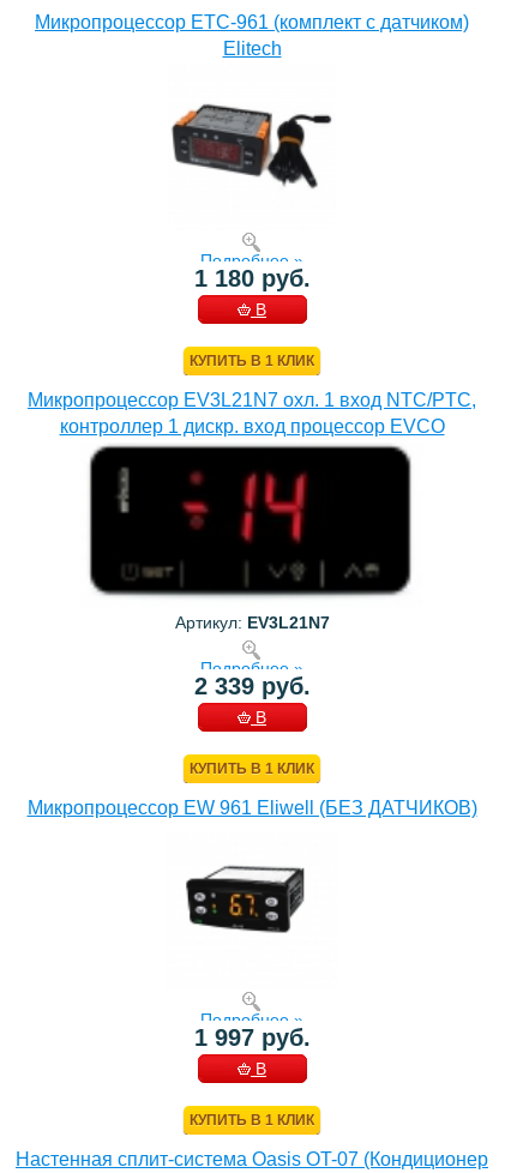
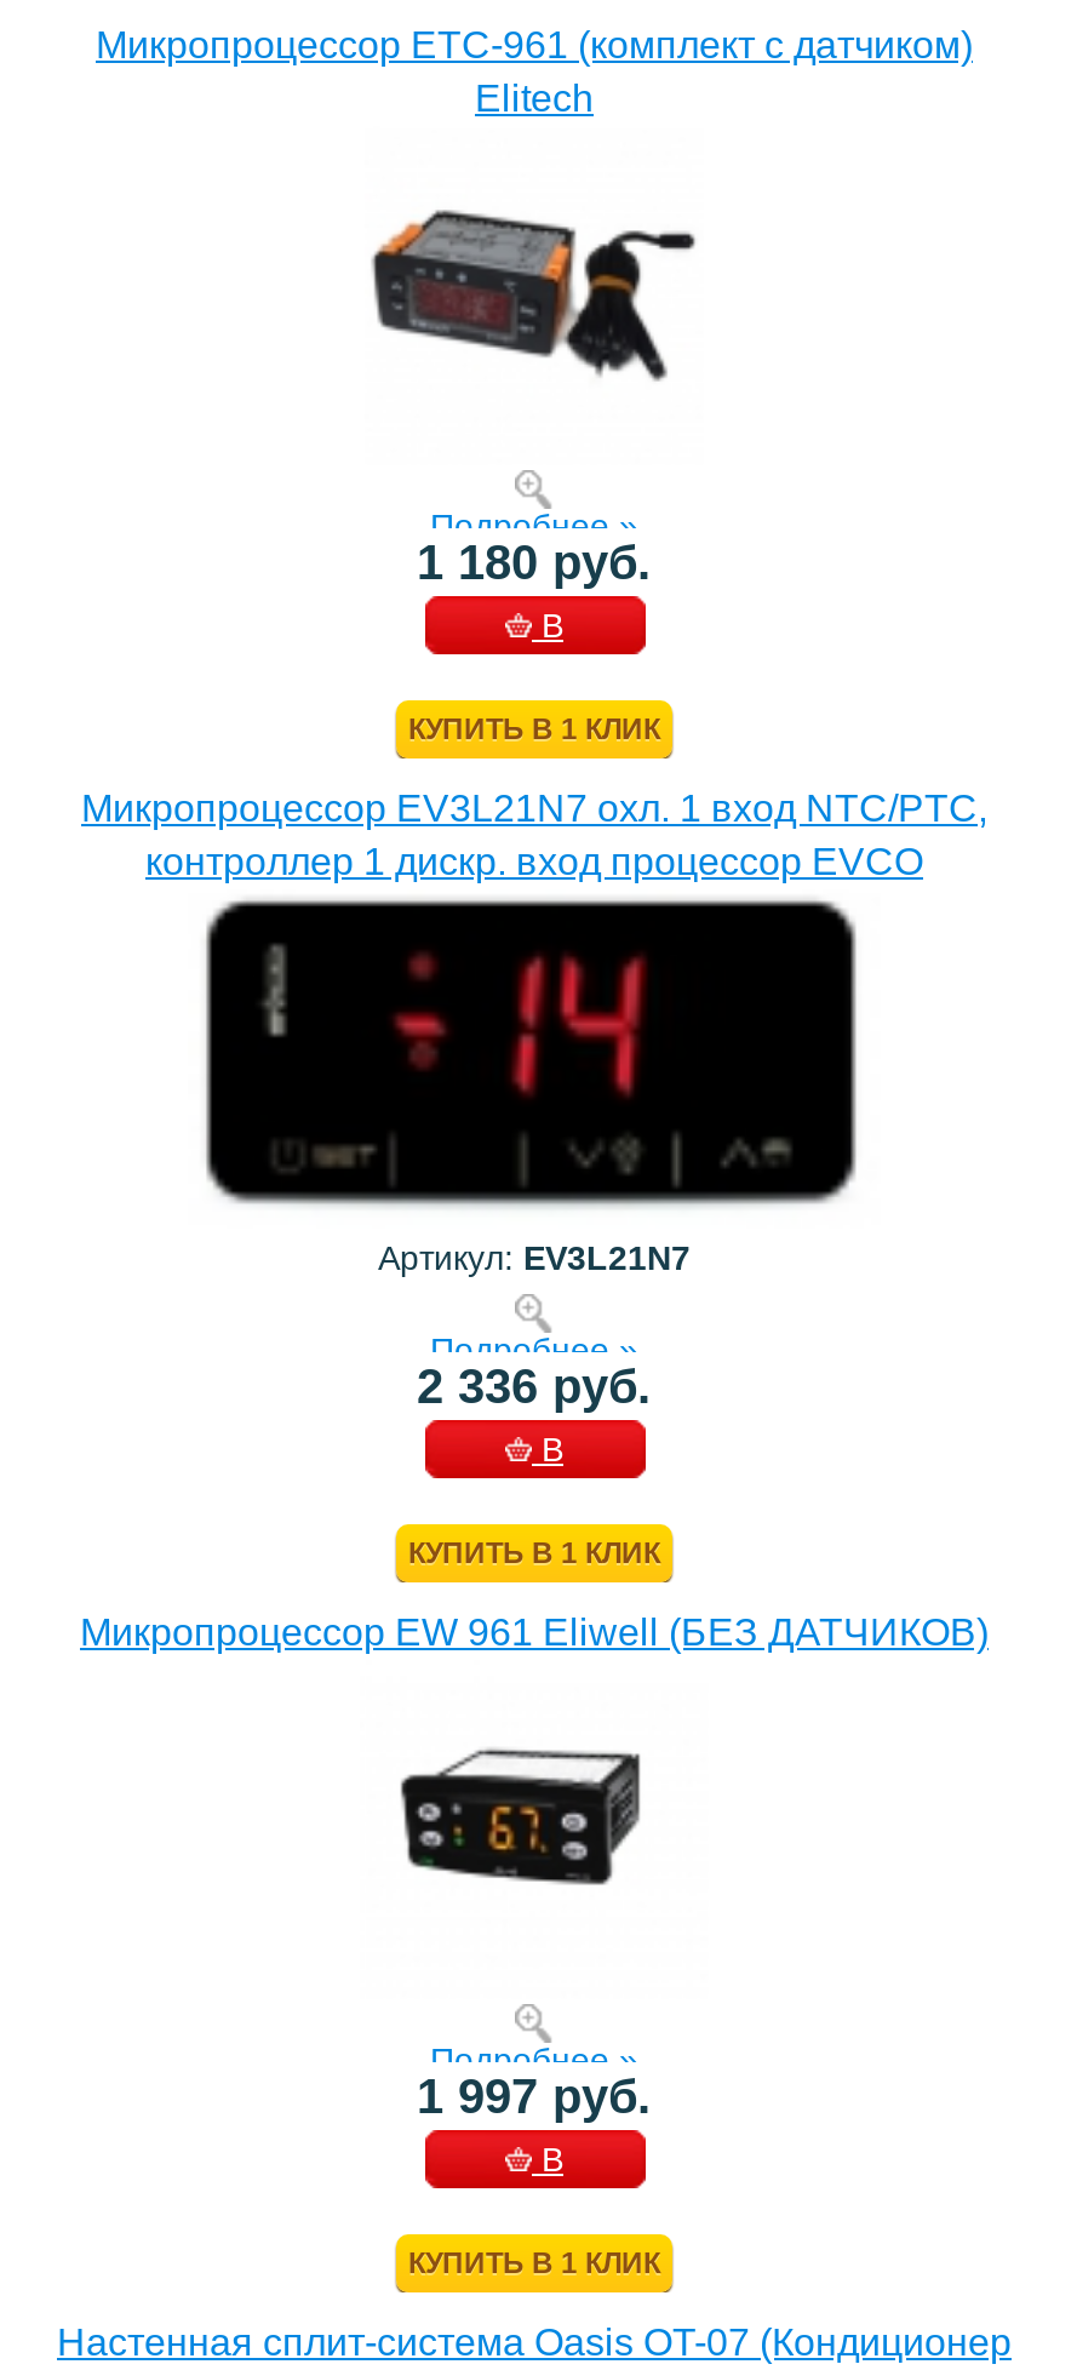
- 2 339 руб.
+ 2 336 руб.
